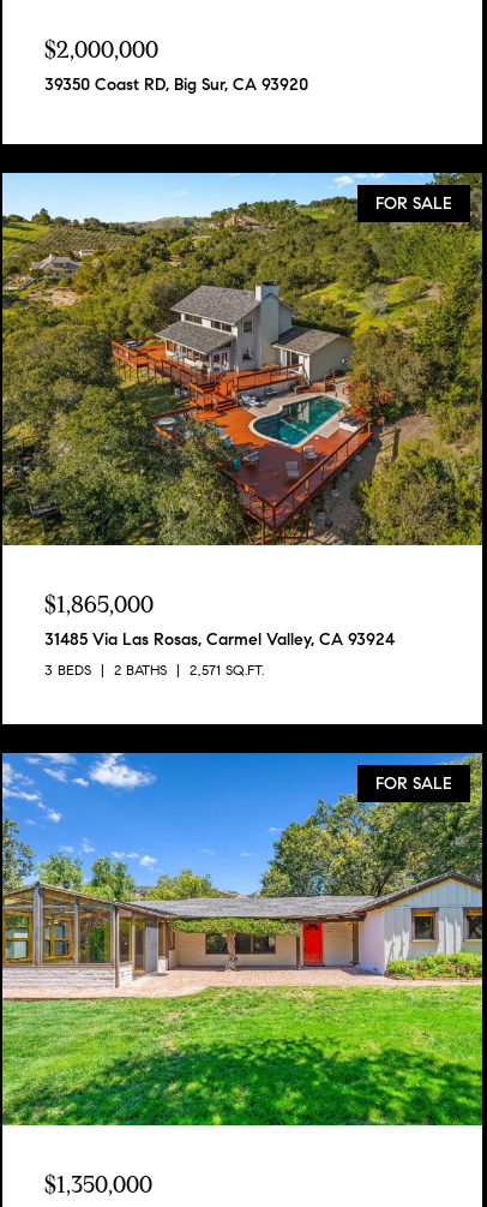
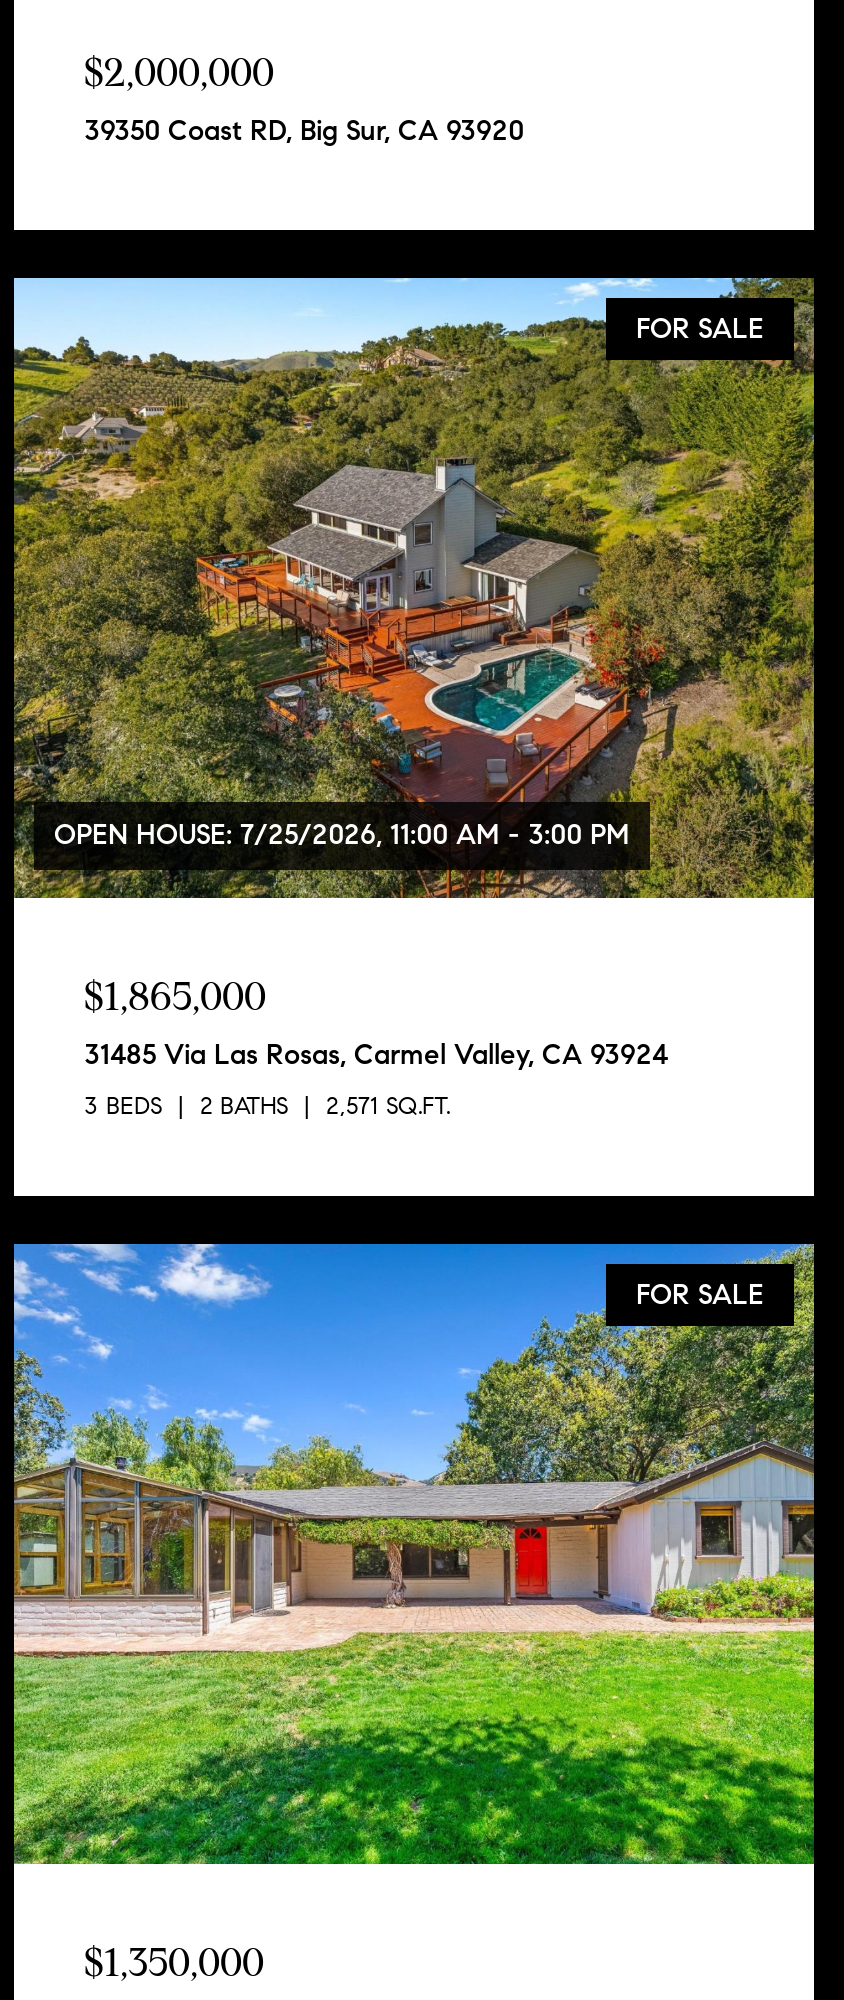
+ OPEN HOUSE: 7/25/2026, 11:00 AM - 3:00 PM
